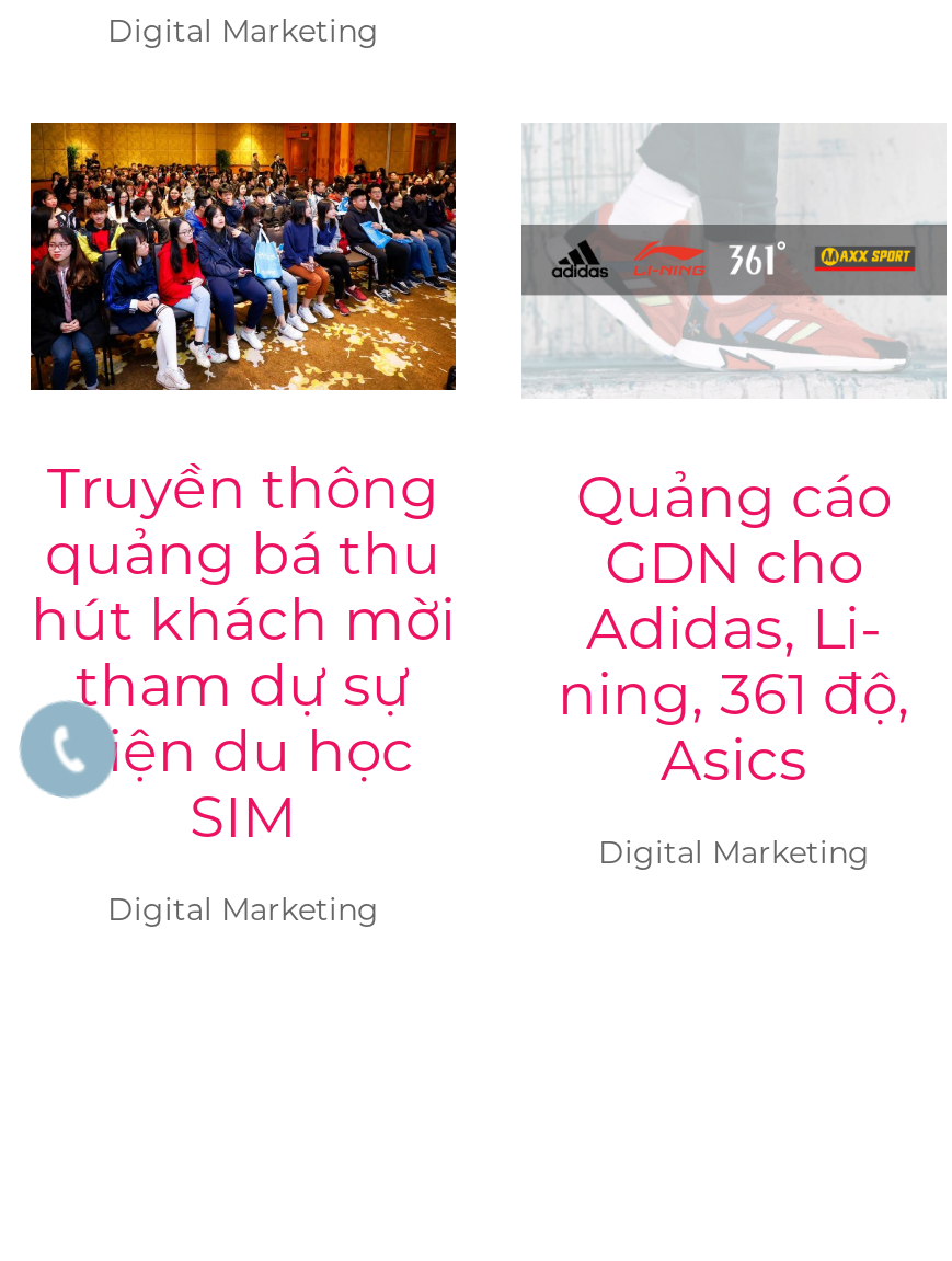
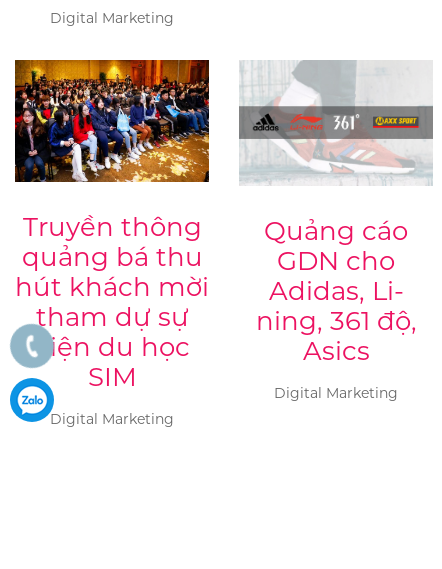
+ [image]
